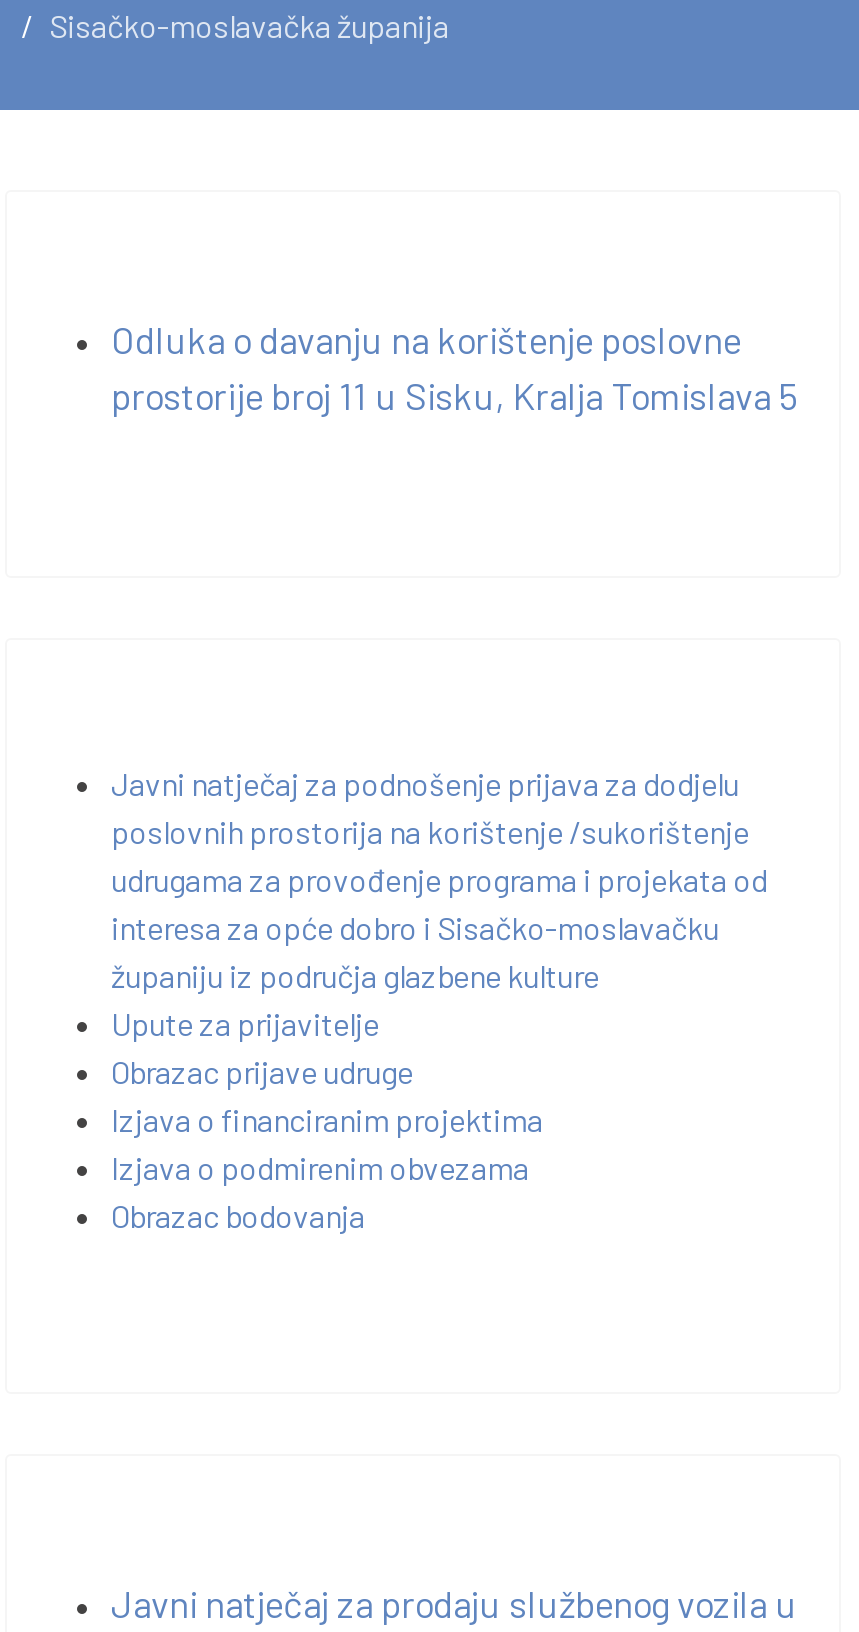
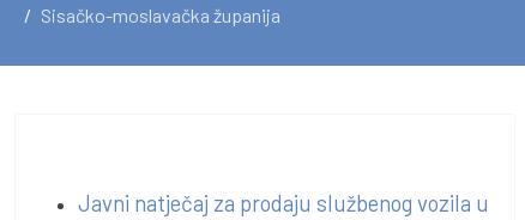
- Odluka o davanju na korištenje poslovne
- prostorije broj 11 u Sisku, Kralja Tomislava 5

- Javni natječaj za podnošenje prijava za dodjelu
- poslovnih prostorija na korištenje /sukorištenje
- udrugama za provođenje programa i projekata od
- interesa za opće dobro i Sisačko-moslavačku
- županiju iz područja glazbene kulture
- Upute za prijavitelje
- Obrazac prijave udruge
- Izjava o financiranim projektima
- Izjava o podmirenim obvezama
- Obrazac bodovanja
